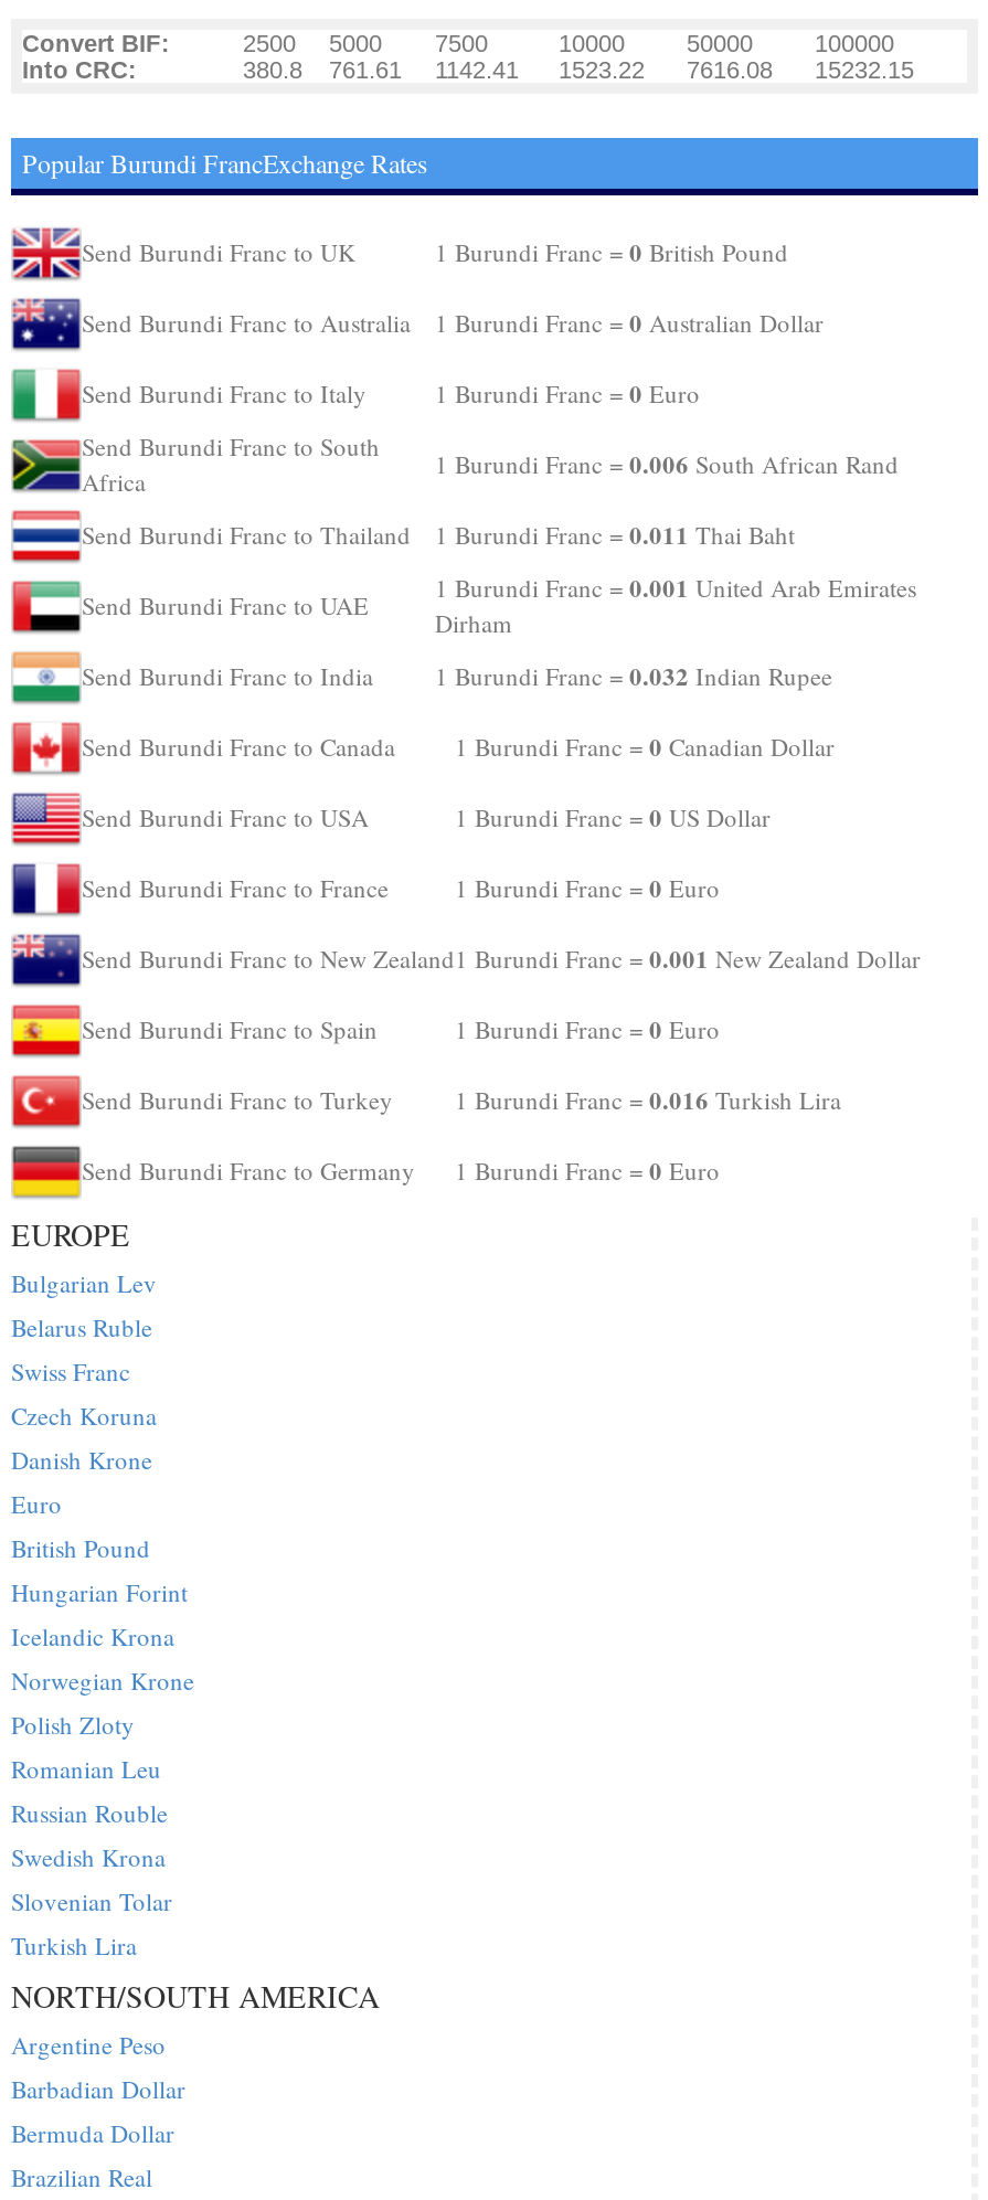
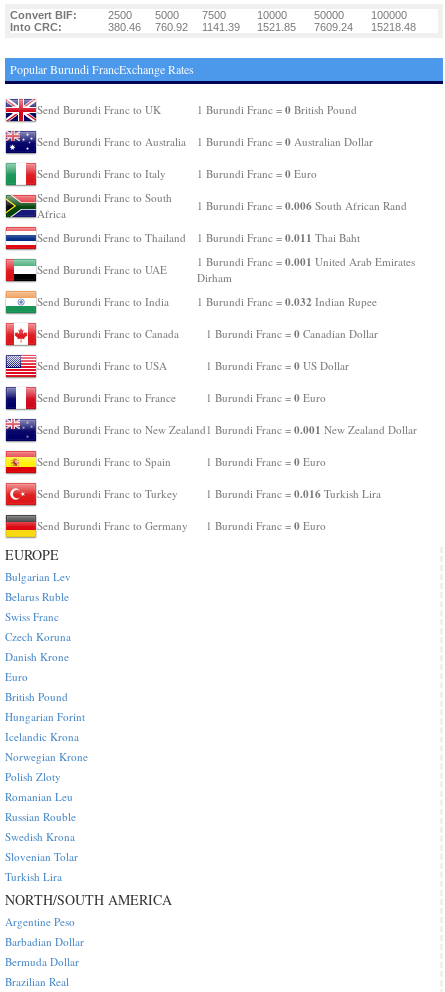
- 380.8
+ 380.46

- 761.61
+ 760.92

- 1142.41
+ 1141.39

- 1523.22
+ 1521.85

- 7616.08
+ 7609.24

- 15232.15
+ 15218.48
